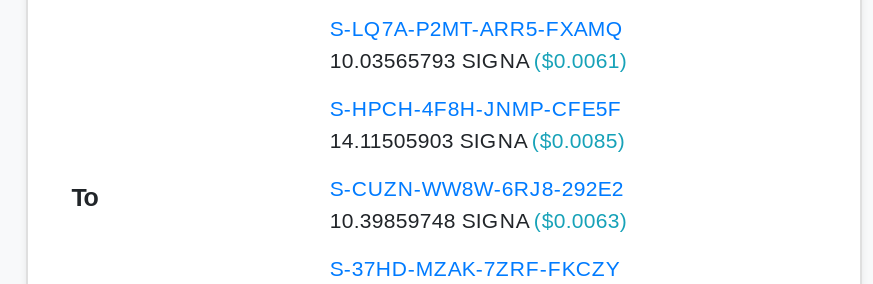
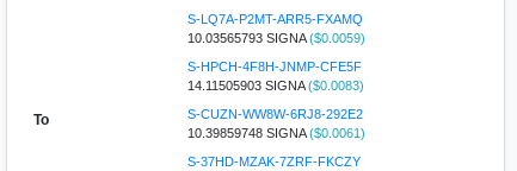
- 10.03565793 SIGNA ($0.0061)
+ 10.03565793 SIGNA ($0.0059)

- 14.11505903 SIGNA ($0.0085)
+ 14.11505903 SIGNA ($0.0083)

- 10.39859748 SIGNA ($0.0063)
+ 10.39859748 SIGNA ($0.0061)
